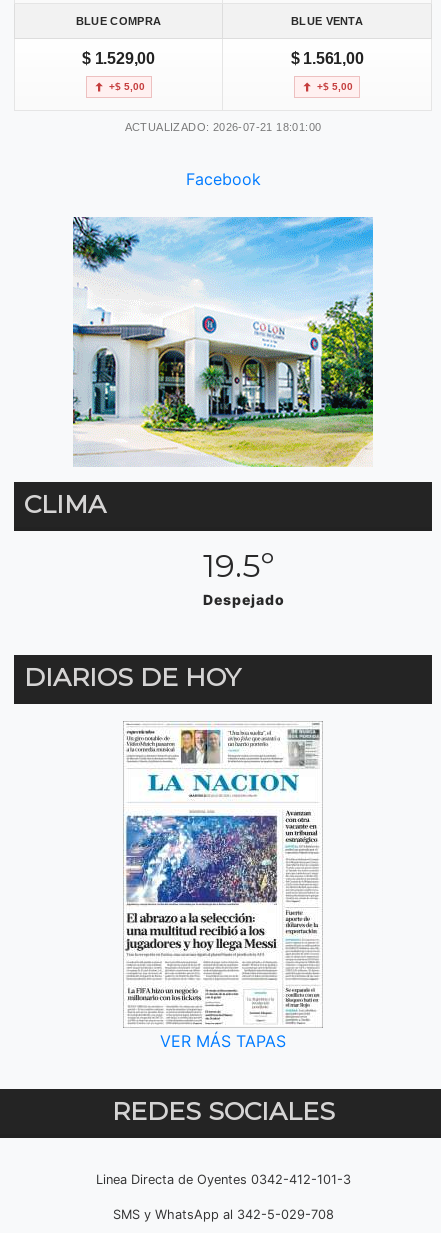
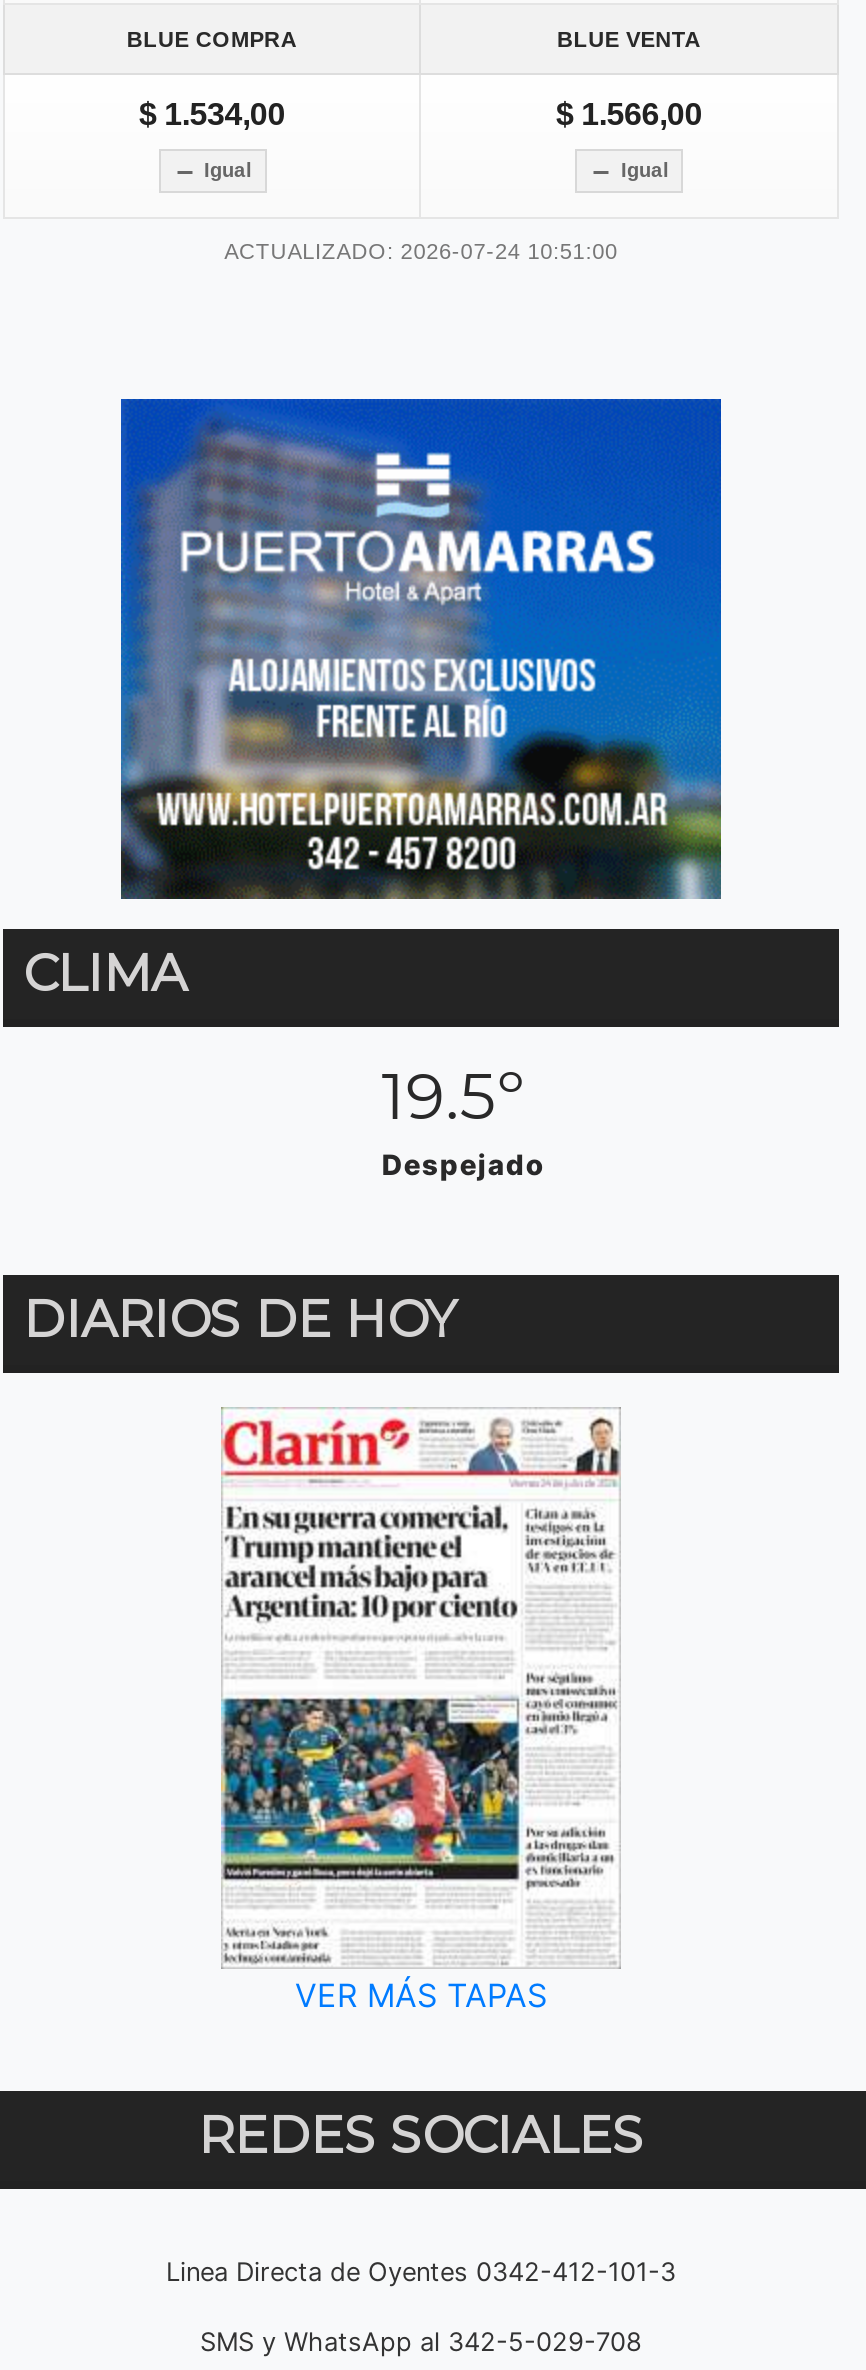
- $ 1.529,00
- +$ 5,00
+ $ 1.534,00
+ Igual

- $ 1.561,00
- +$ 5,00
- ACTUALIZADO: 2026-07-21 18:01:00
- Facebook
+ $ 1.566,00
+ Igual
+ ACTUALIZADO: 2026-07-24 10:51:00

- [image]
+ [image]

- [image]
+ [image]
